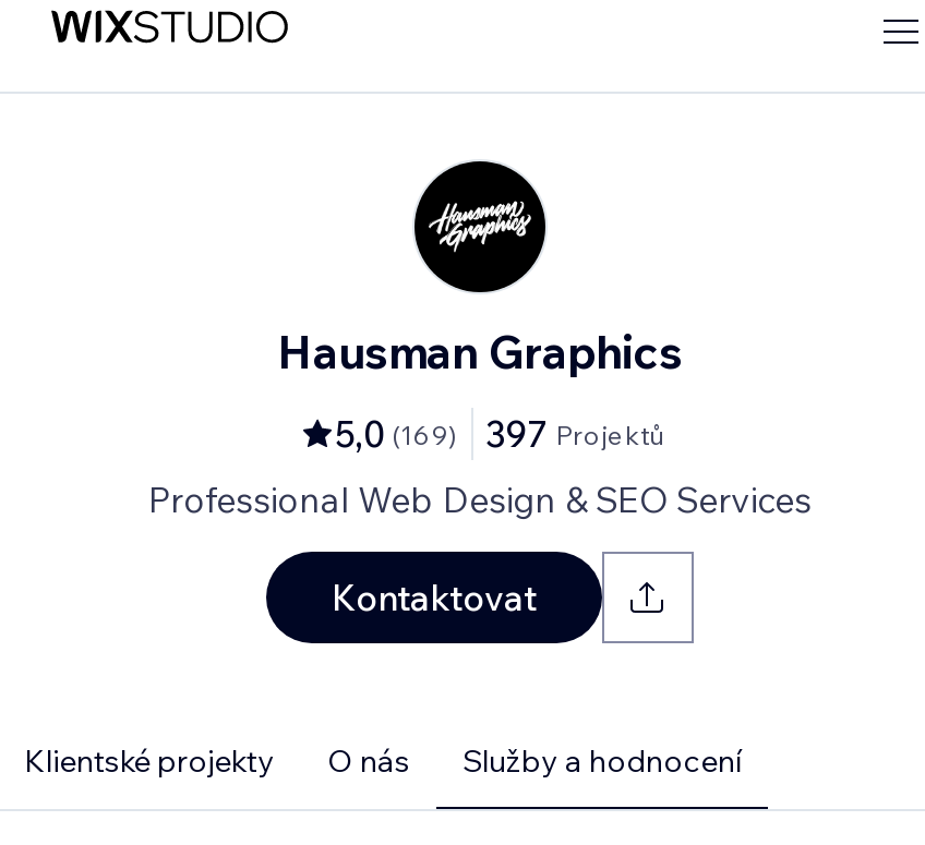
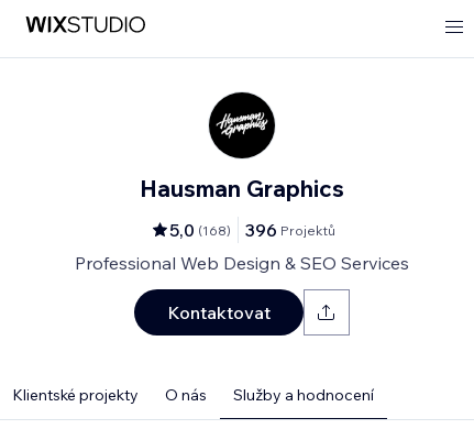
- 5,0 (169)
+ 5,0 (168)

- 397 Projektů
+ 396 Projektů
